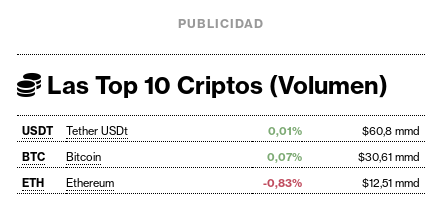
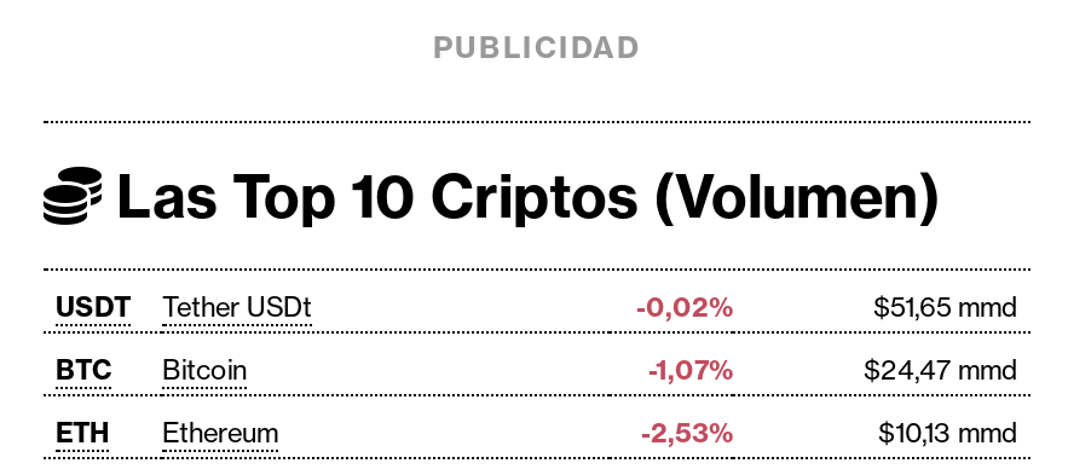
- 0,01%
+ -0,02%

- $60,8 mmd
+ $51,65 mmd

- 0,07%
+ -1,07%

- $30,61 mmd
+ $24,47 mmd

- -0,83%
+ -2,53%

- $12,51 mmd
+ $10,13 mmd
